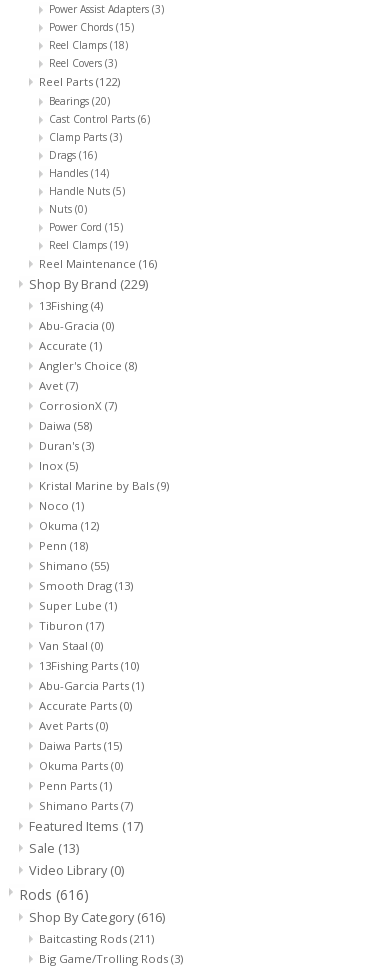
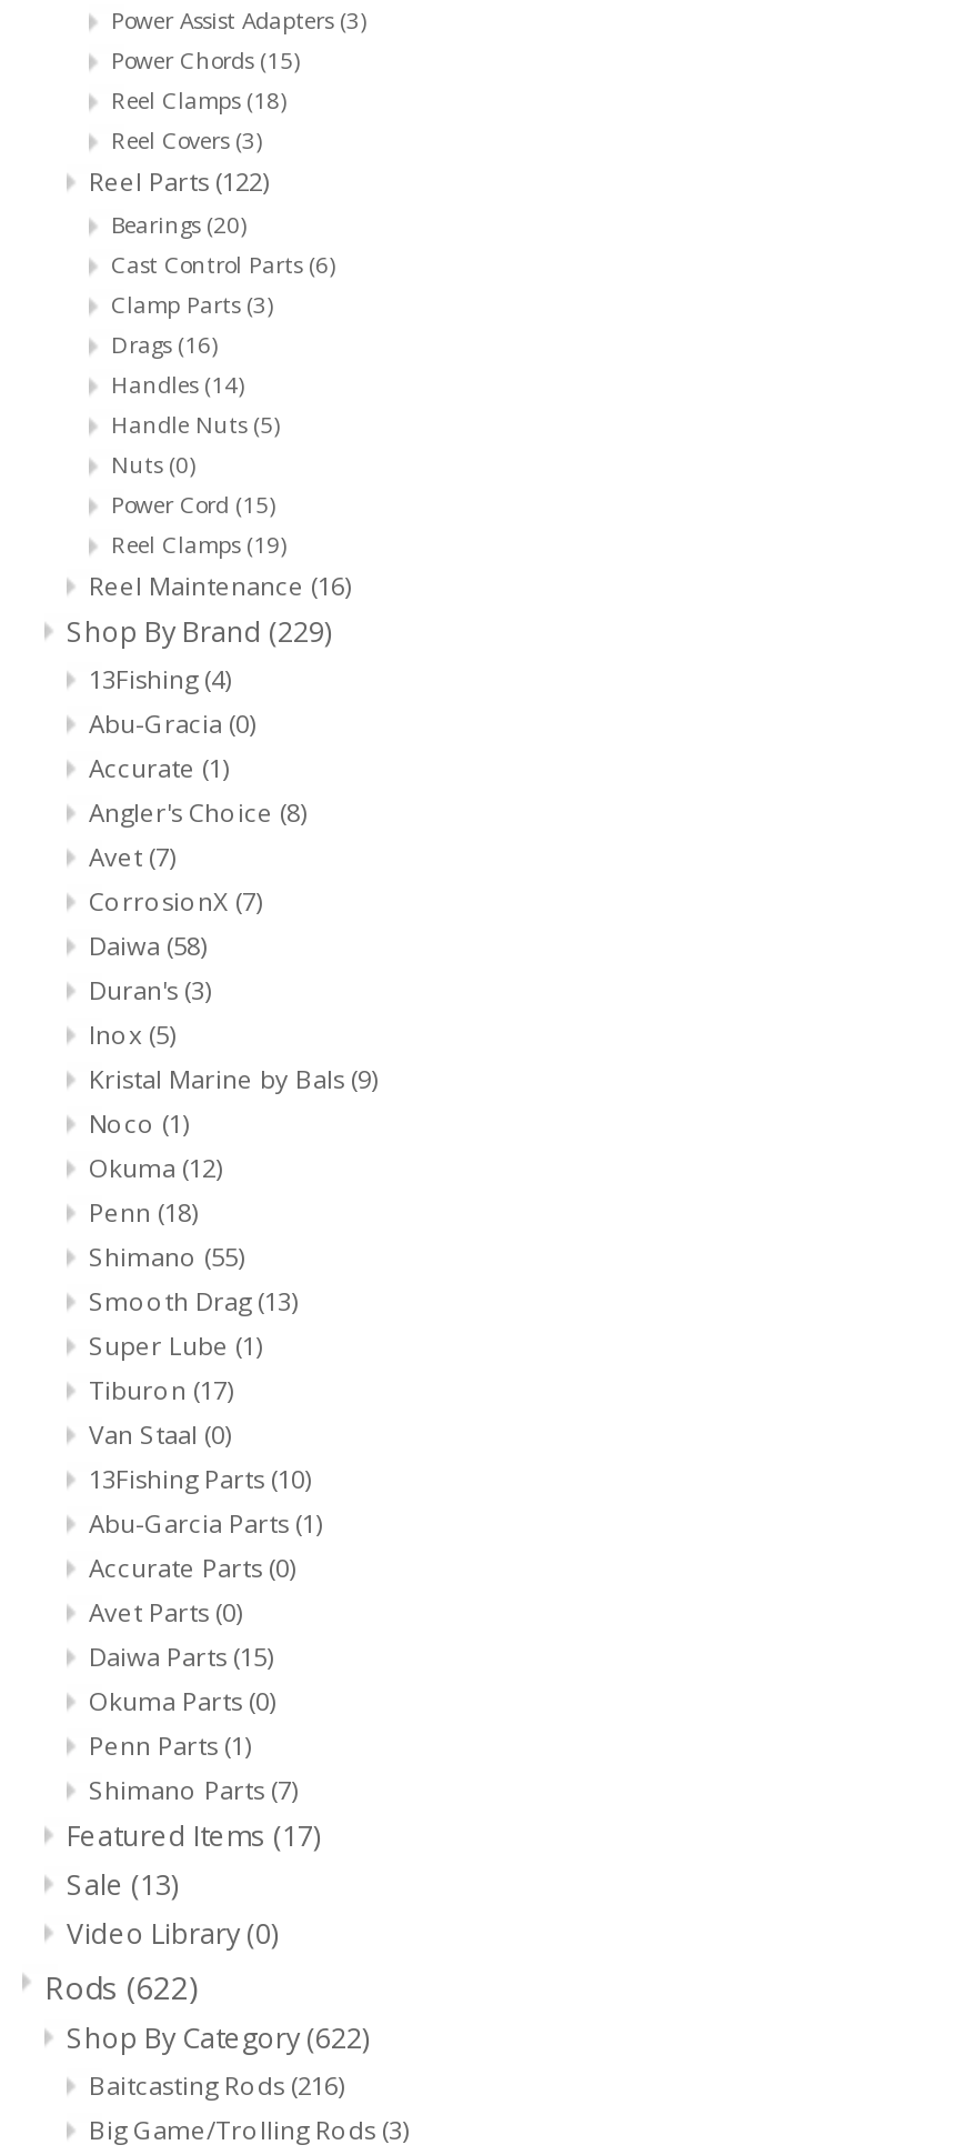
- Rods (616)
+ Rods (622)

- Shop By Category (616)
+ Shop By Category (622)

- Baitcasting Rods (211)
+ Baitcasting Rods (216)
